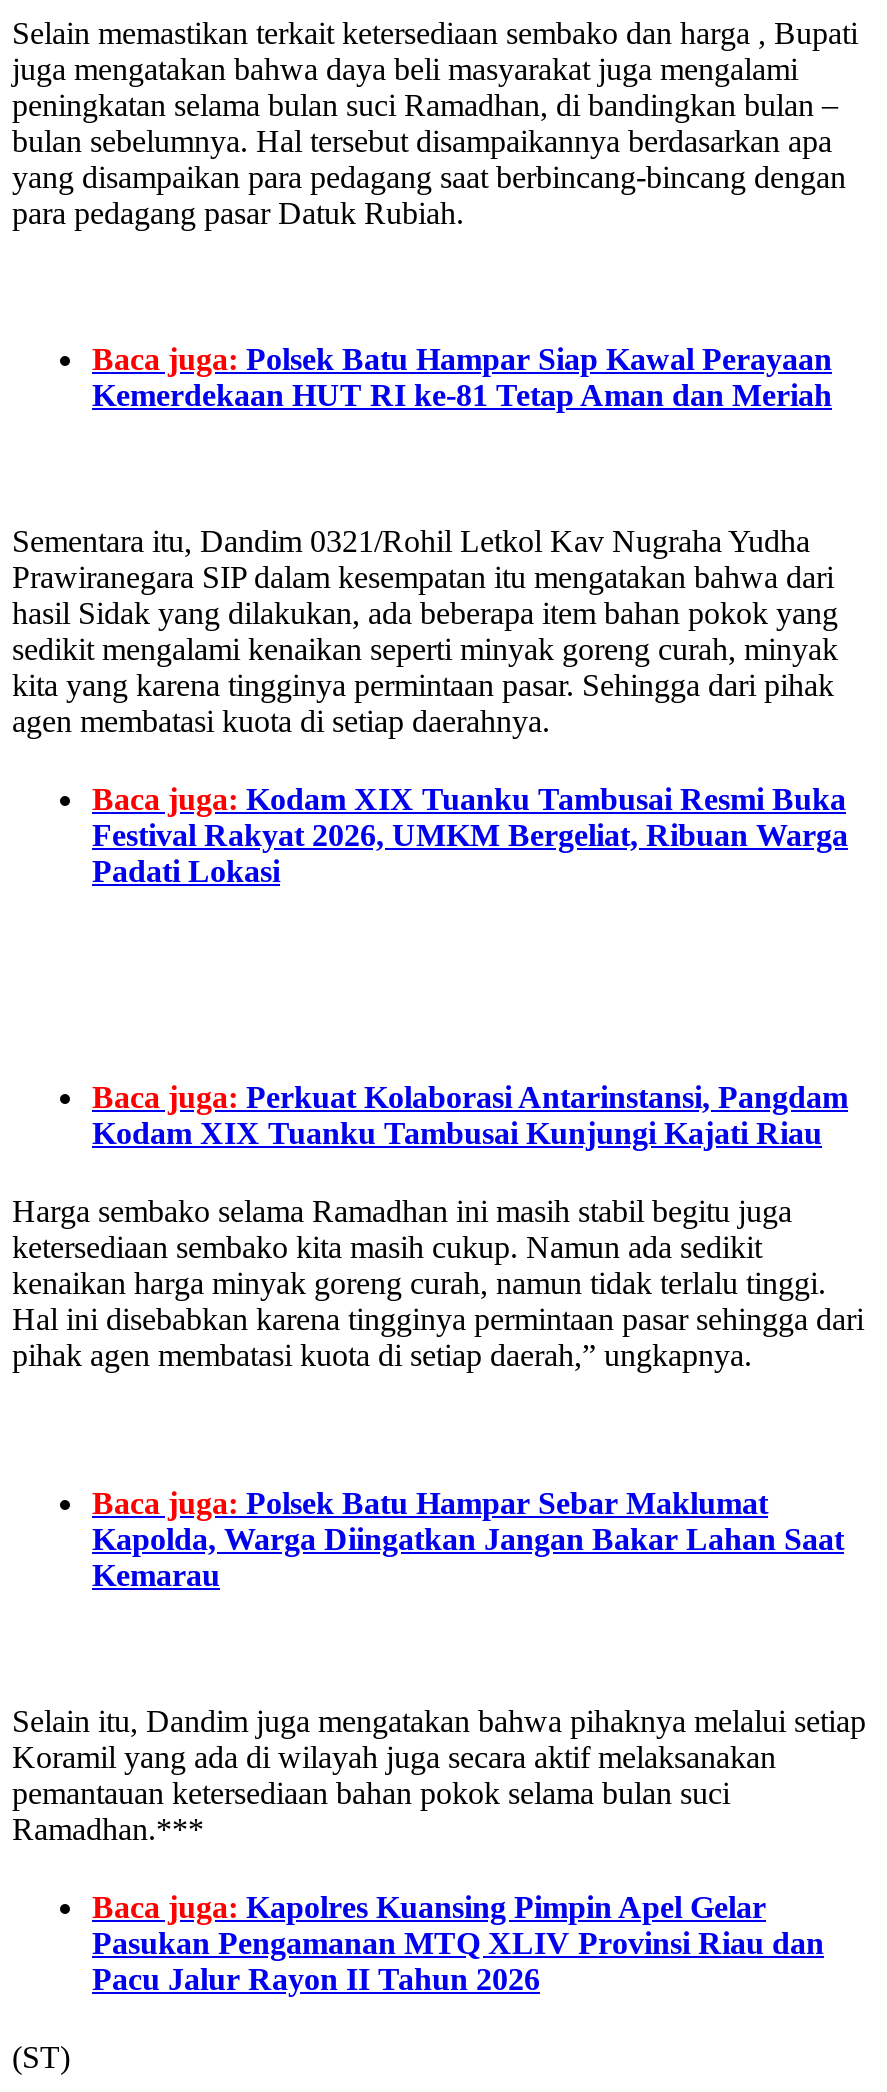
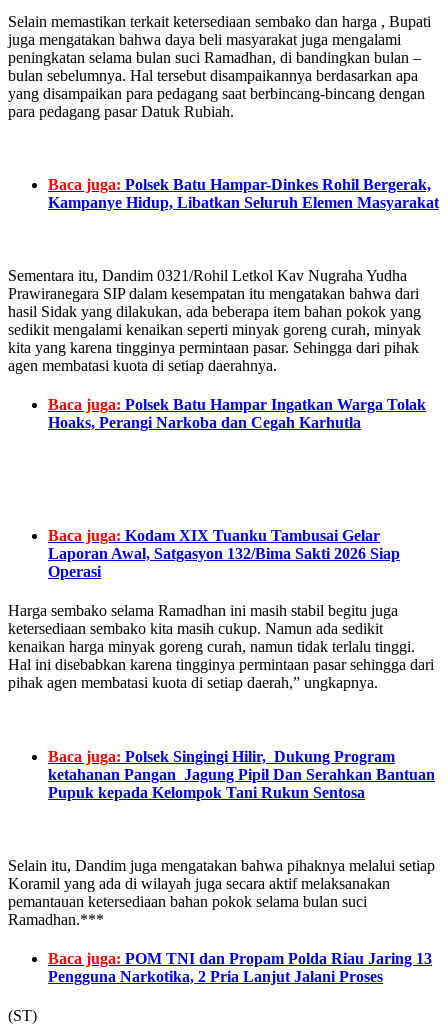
- Baca juga: Polsek Batu Hampar Siap Kawal Perayaan
- Kemerdekaan HUT RI ke-81 Tetap Aman dan Meriah
+ Baca juga: Polsek Batu Hampar-Dinkes Rohil Bergerak,
+ Kampanye Hidup, Libatkan Seluruh Elemen Masyarakat

- Baca juga: Kodam XIX Tuanku Tambusai Resmi Buka
- Festival Rakyat 2026, UMKM Bergeliat, Ribuan Warga
- Padati Lokasi
+ Baca juga: Polsek Batu Hampar Ingatkan Warga Tolak
+ Hoaks, Perangi Narkoba dan Cegah Karhutla

- Baca juga: Perkuat Kolaborasi Antarinstansi, Pangdam
- Kodam XIX Tuanku Tambusai Kunjungi Kajati Riau
+ Baca juga: Kodam XIX Tuanku Tambusai Gelar
+ Laporan Awal, Satgasyon 132/Bima Sakti 2026 Siap
+ Operasi

- Baca juga: Polsek Batu Hampar Sebar Maklumat
- Kapolda, Warga Diingatkan Jangan Bakar Lahan Saat
- Kemarau
+ Baca juga: Polsek Singingi Hilir, Dukung Program
+ ketahanan Pangan Jagung Pipil Dan Serahkan Bantuan
+ Pupuk kepada Kelompok Tani Rukun Sentosa

- Baca juga: Kapolres Kuansing Pimpin Apel Gelar
- Pasukan Pengamanan MTQ XLIV Provinsi Riau dan
- Pacu Jalur Rayon II Tahun 2026
+ Baca juga: POM TNI dan Propam Polda Riau Jaring 13
+ Pengguna Narkotika, 2 Pria Lanjut Jalani Proses
